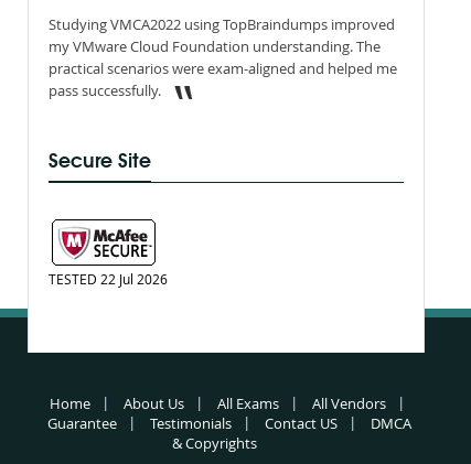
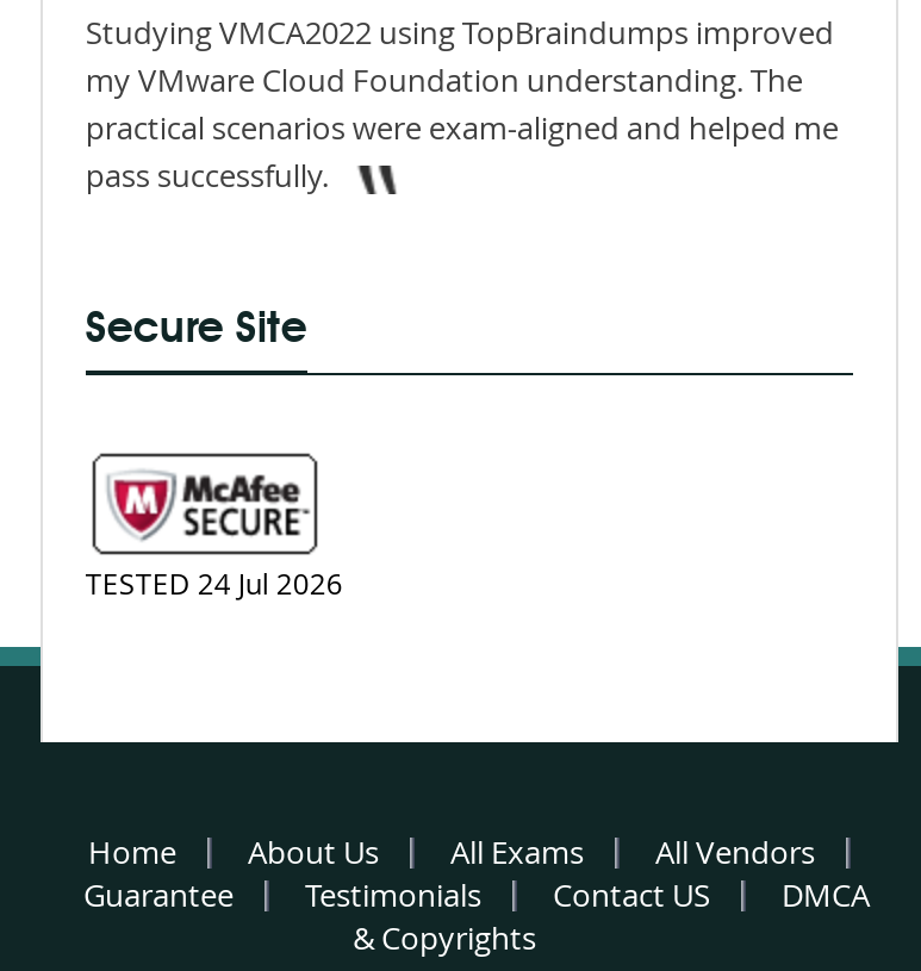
- TESTED 22 Jul 2026
+ TESTED 24 Jul 2026
